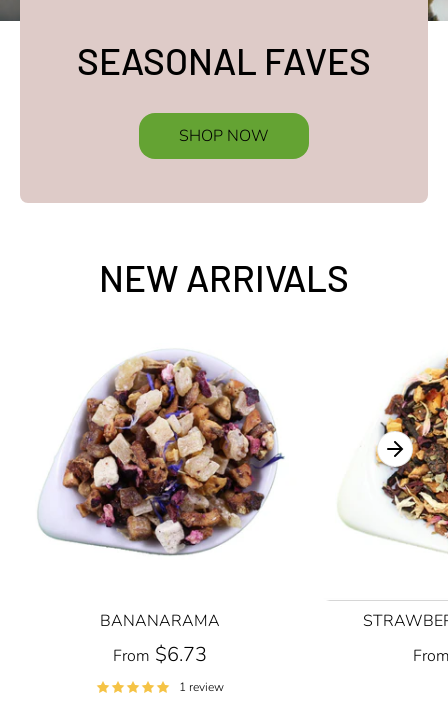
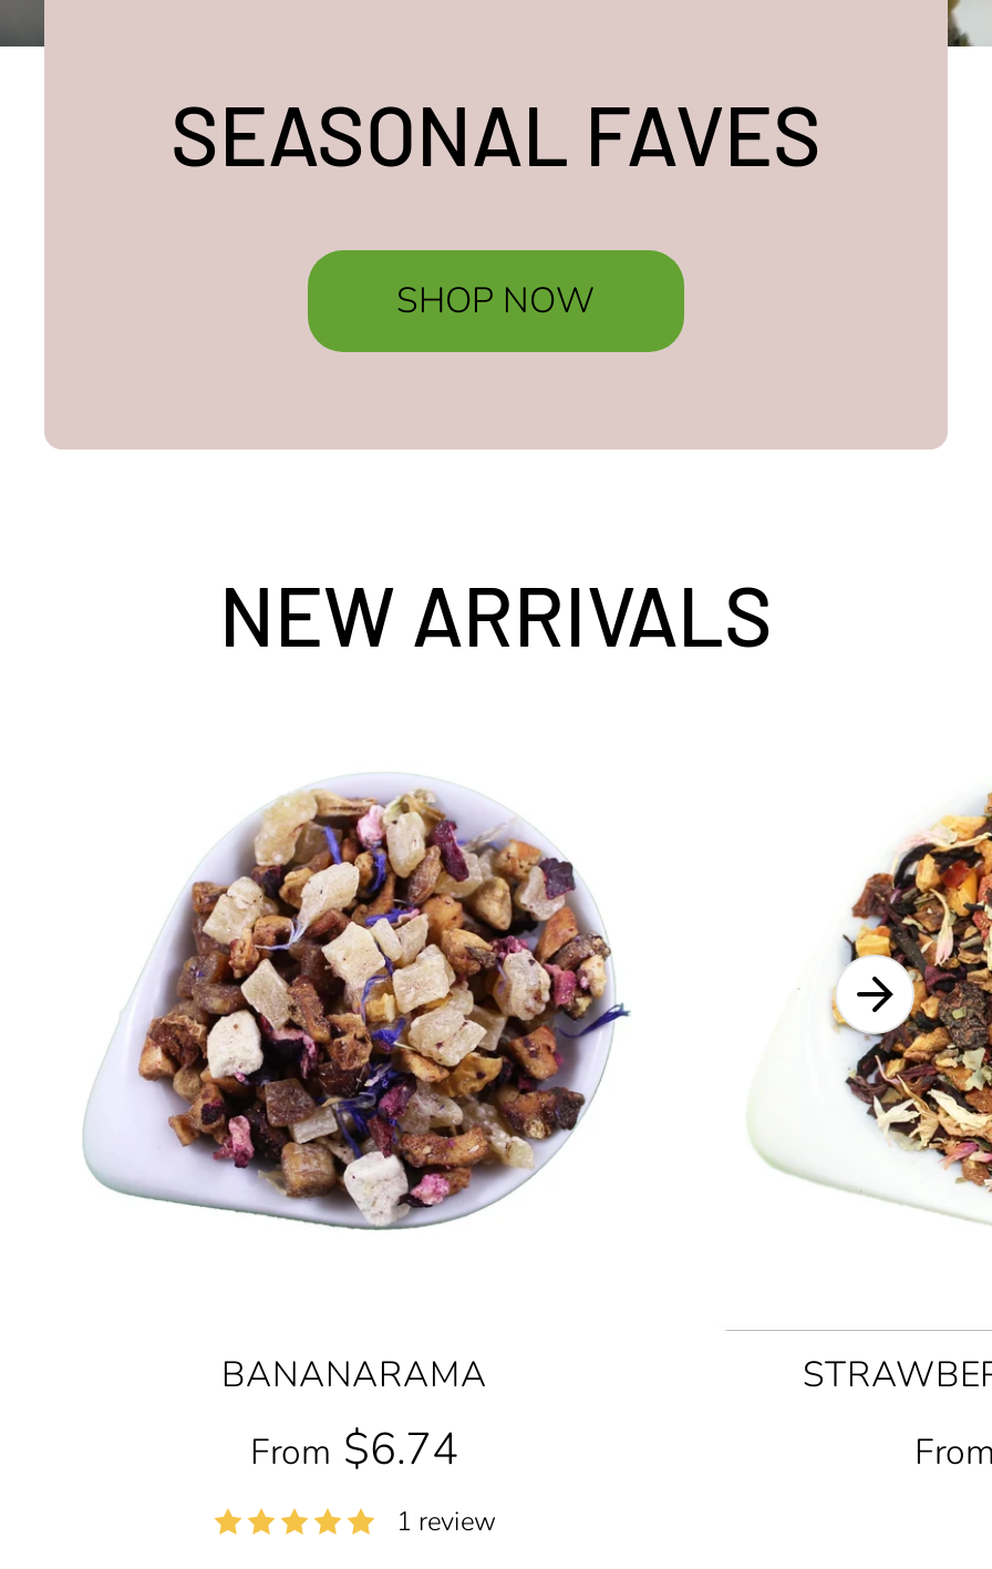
- From $6.73
+ From $6.74
